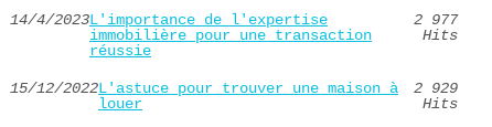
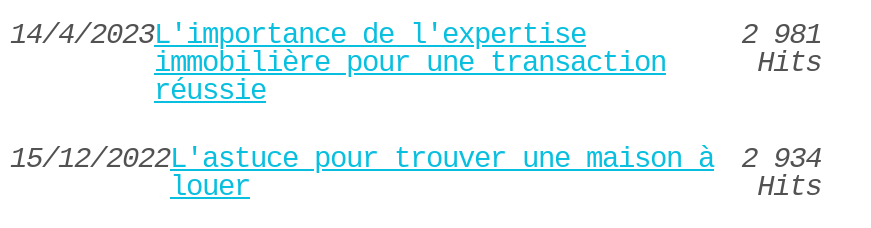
- 2 977
+ 2 981

- 15/12/2022L'astuce pour trouver une maison à 2 929
+ 15/12/2022L'astuce pour trouver une maison à 2 934
